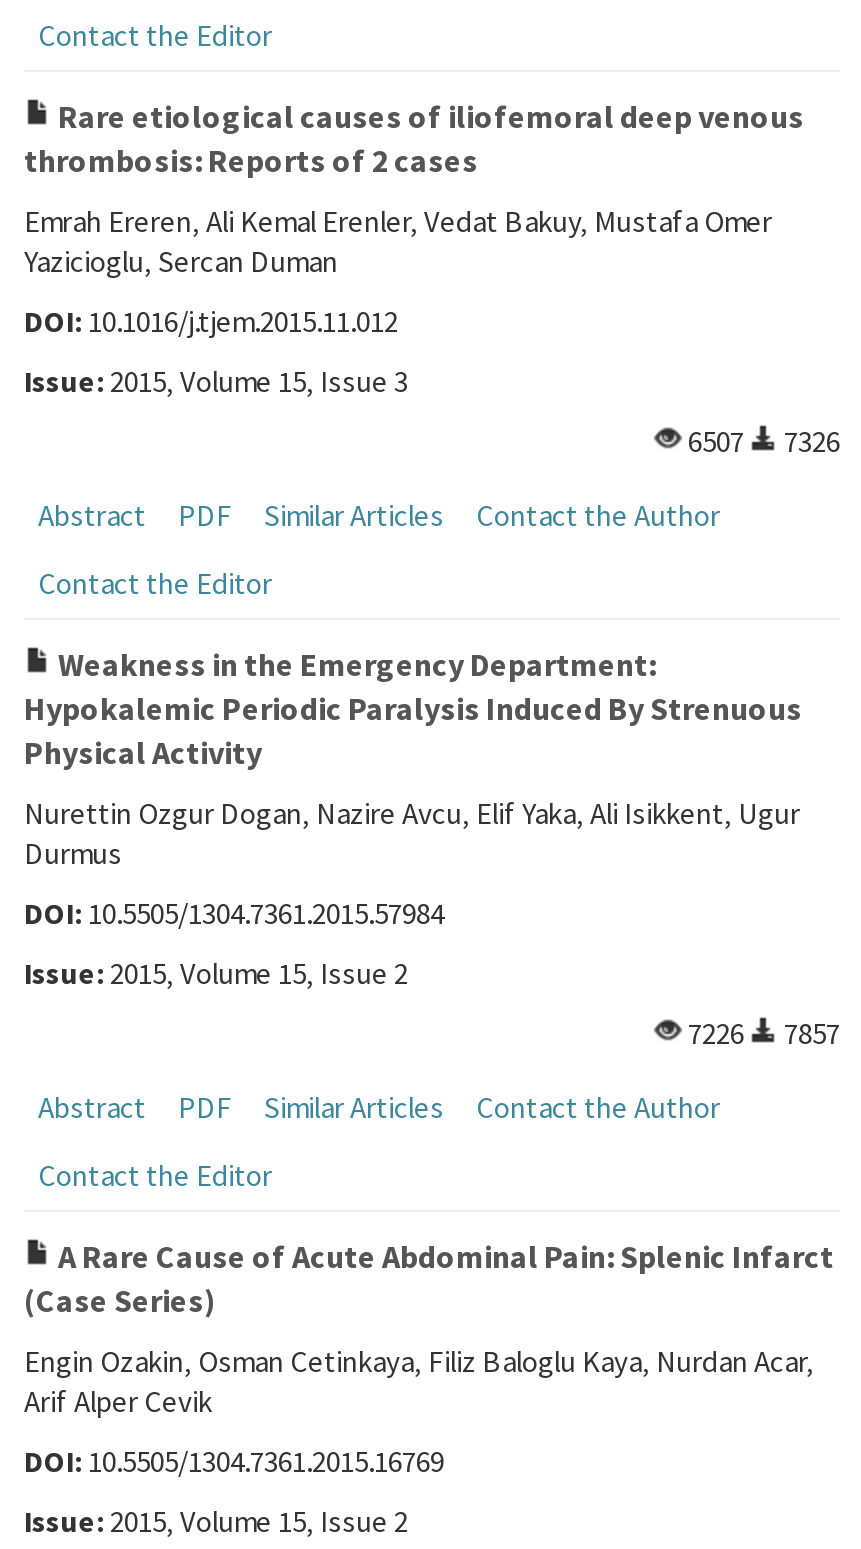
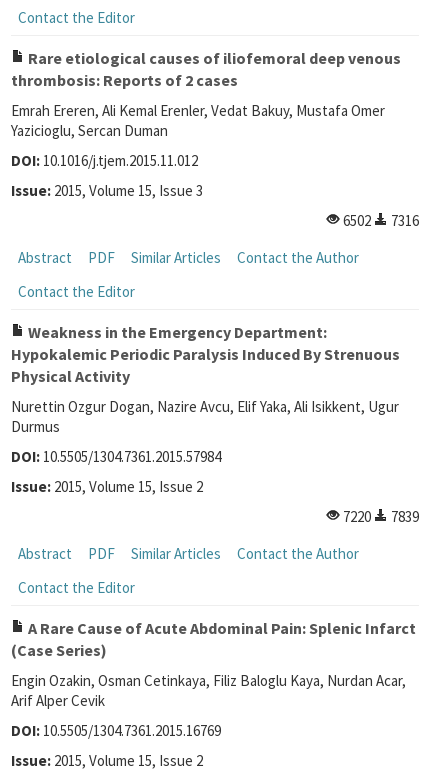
- 6507
+ 6502

- 7326
+ 7316

- 7226
+ 7220

- 7857
+ 7839
